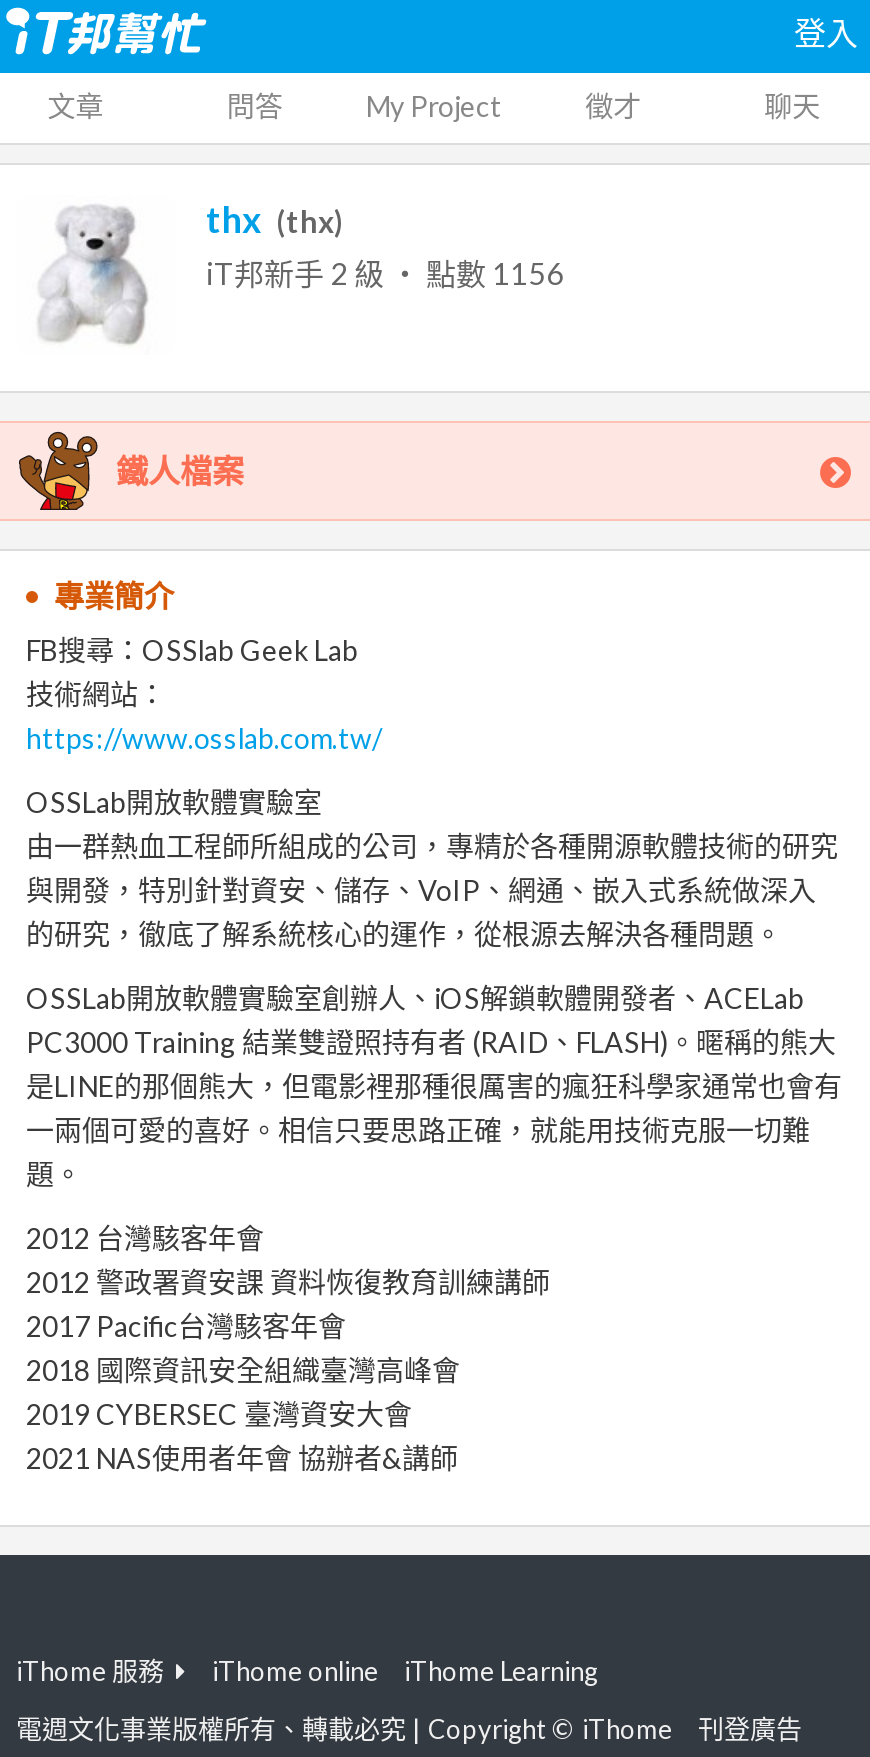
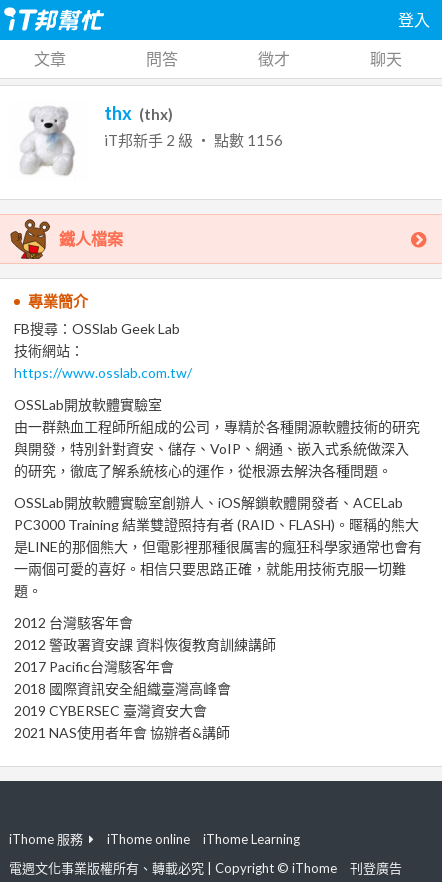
- My Project
